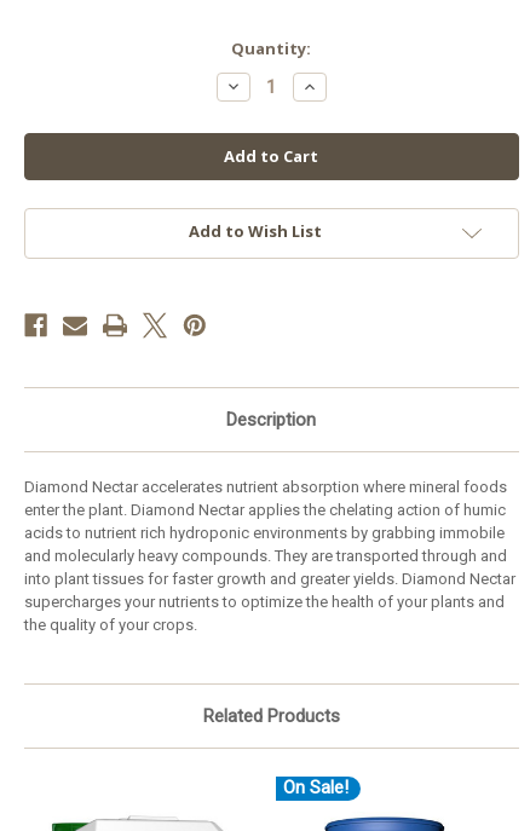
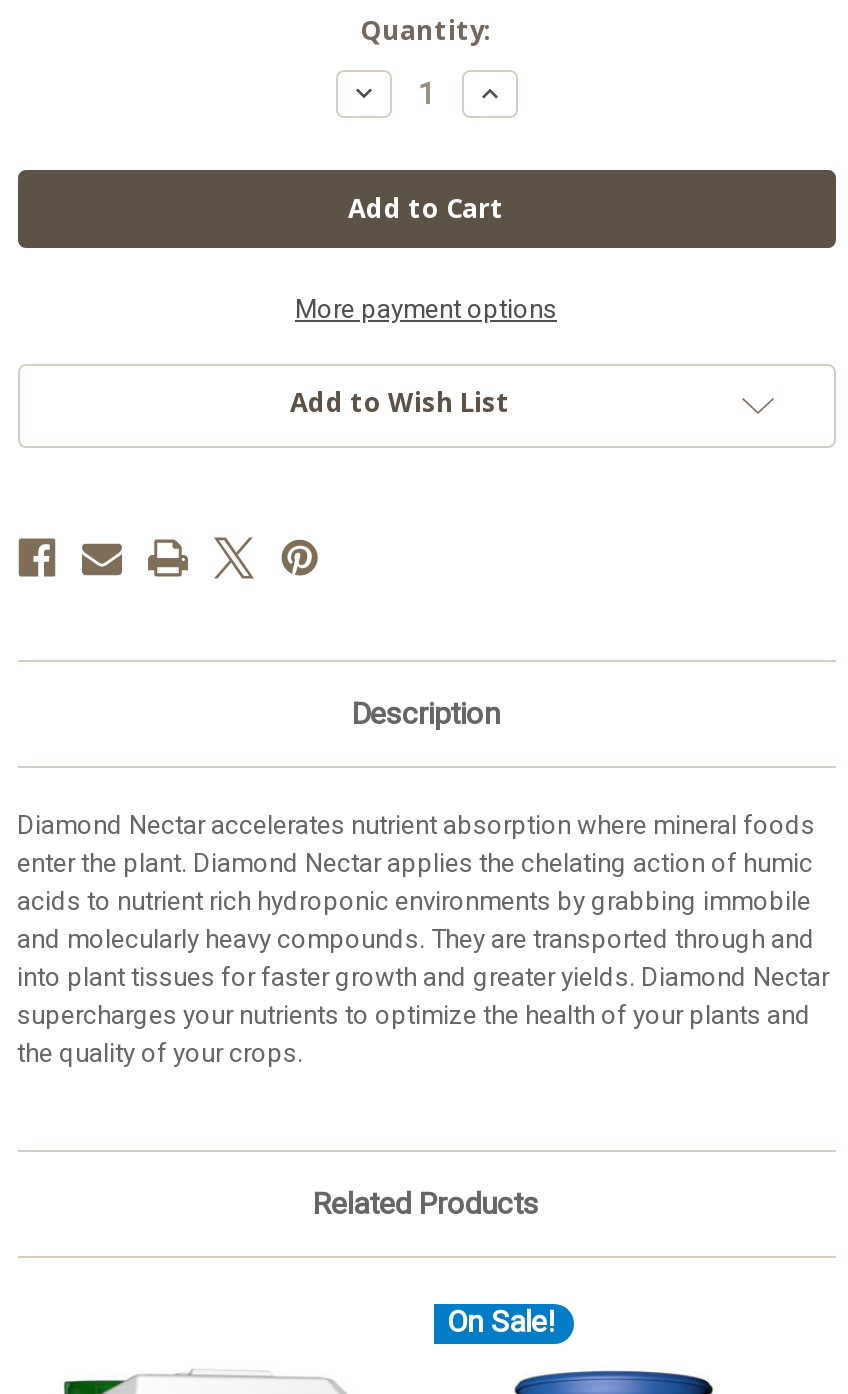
+ More payment options
